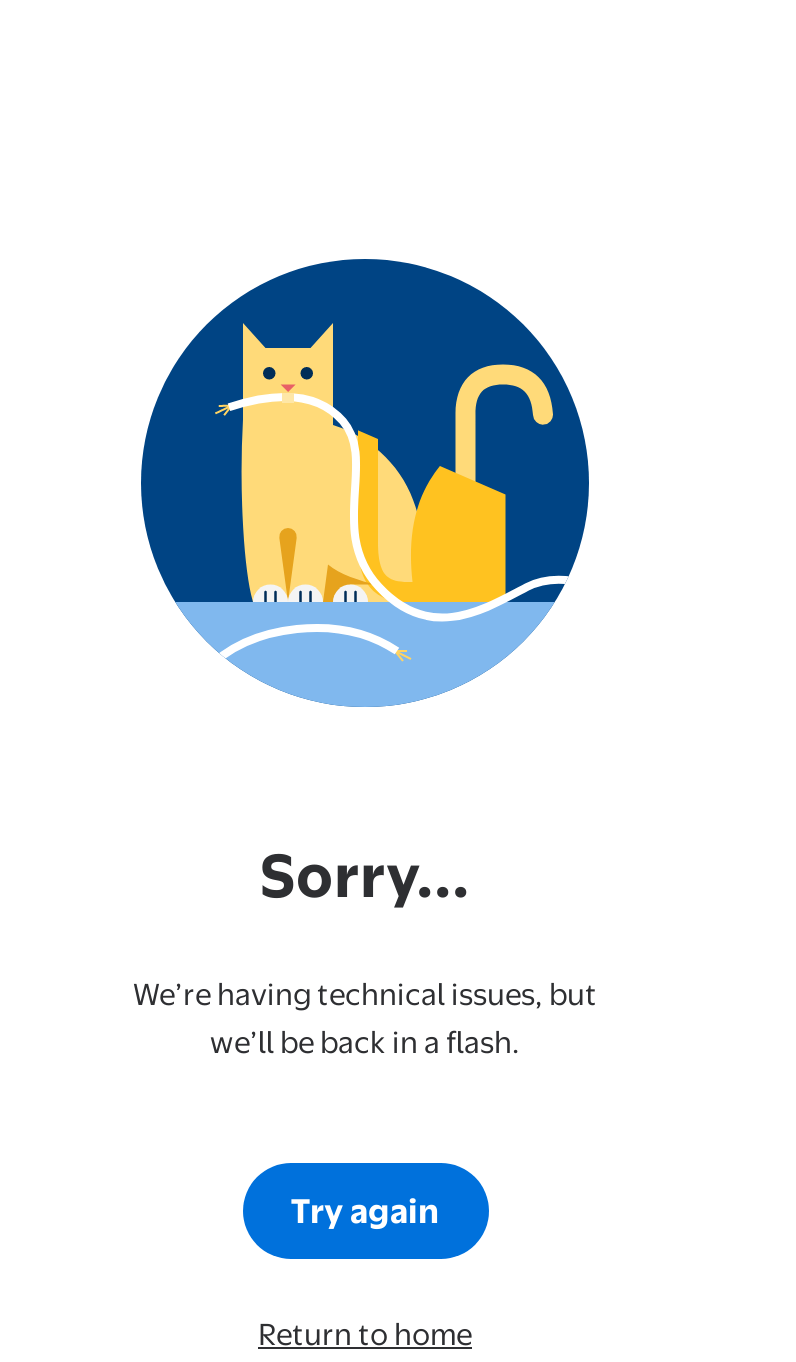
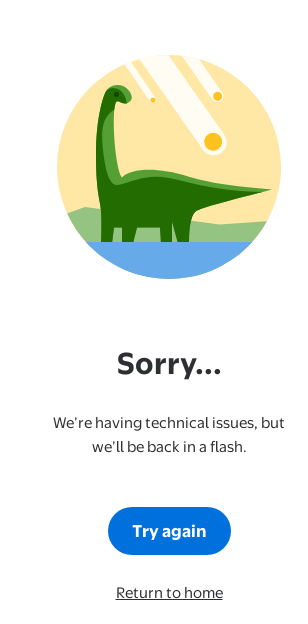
- [image]
+ [image]
